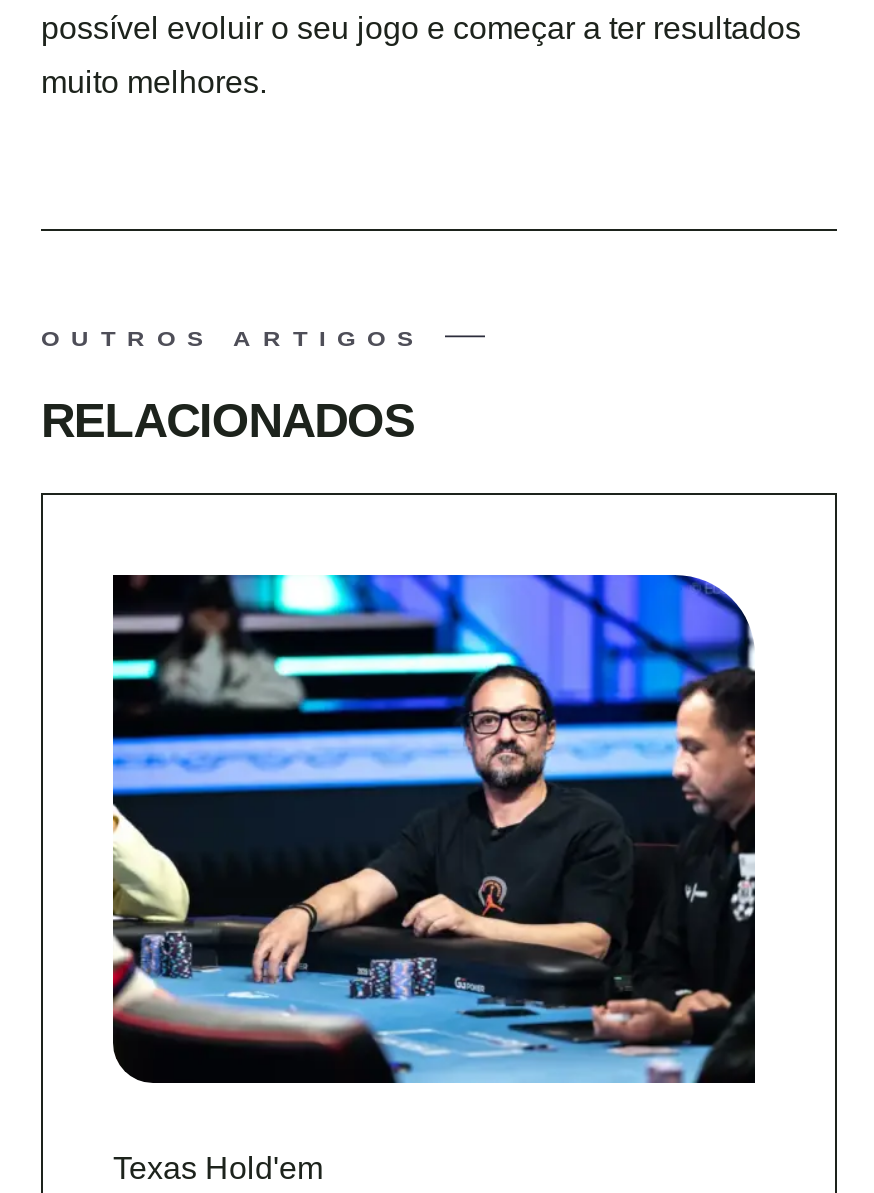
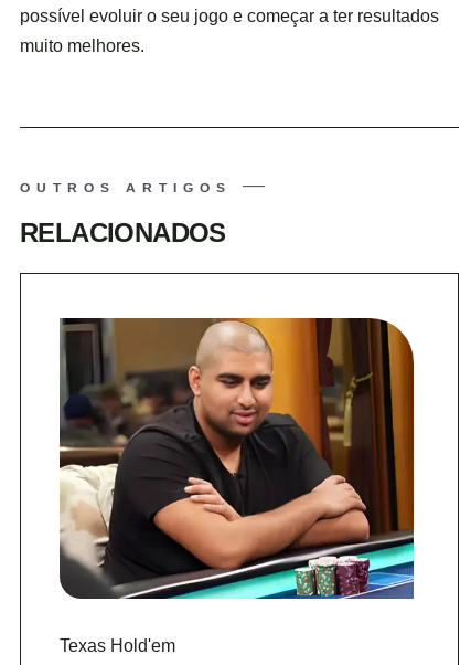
- [image]
+ [image]
